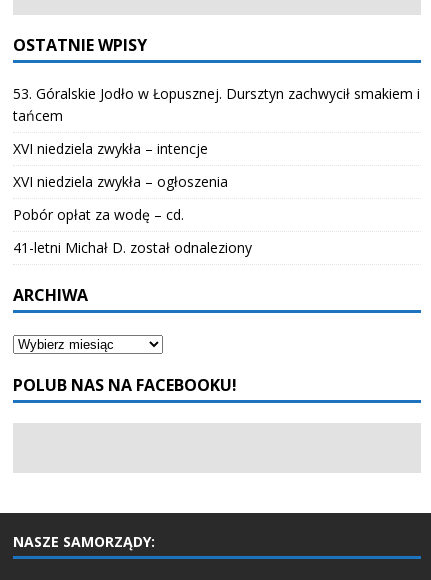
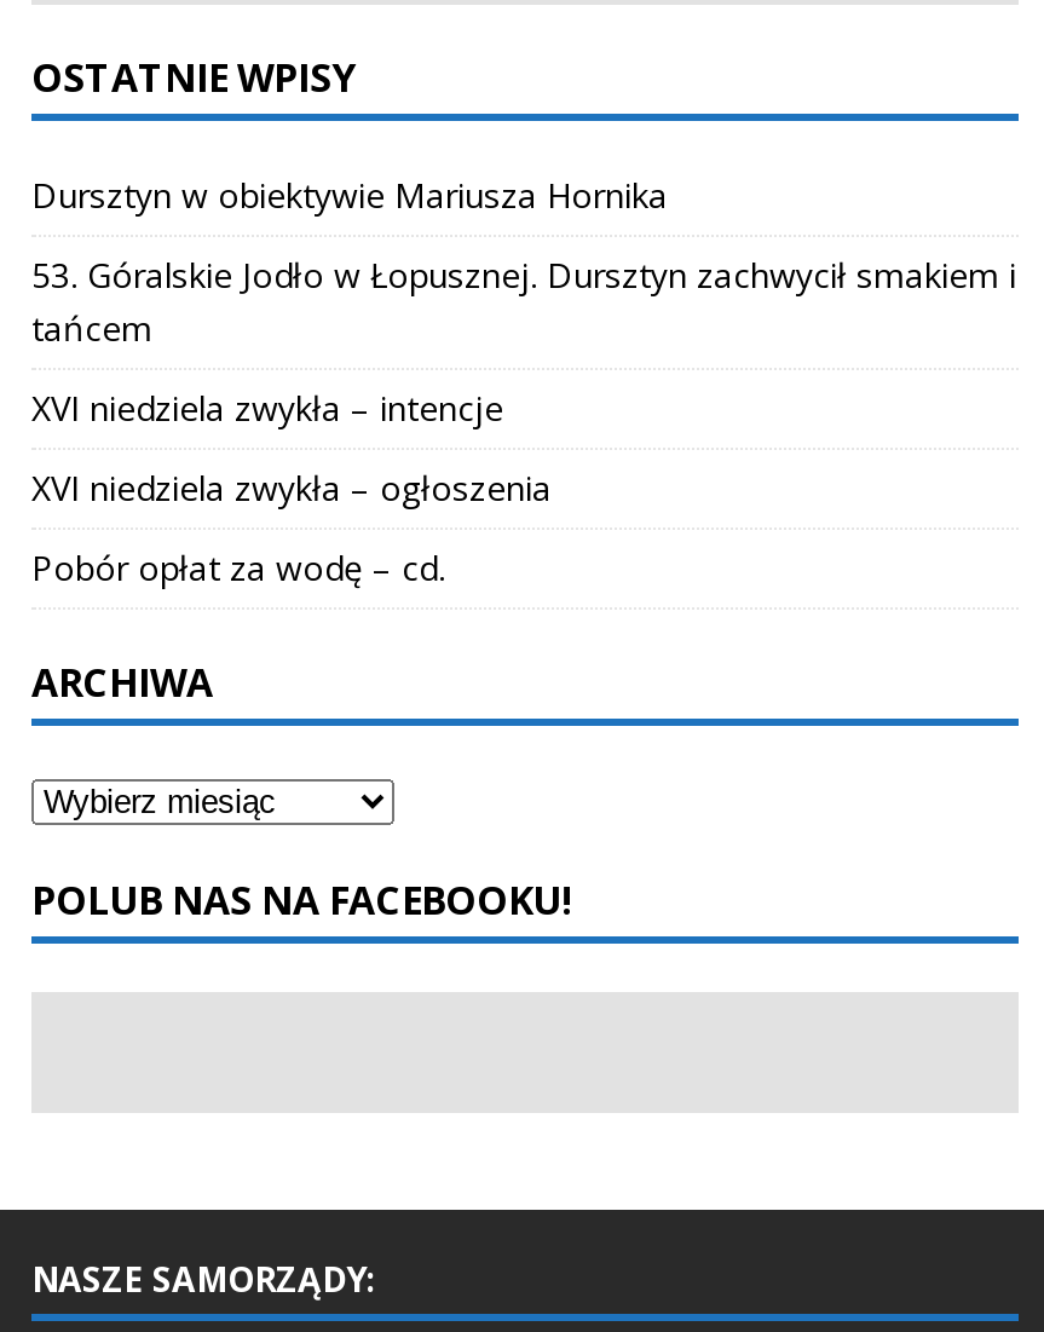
+ Dursztyn w obiektywie Mariusza Hornika

moved down: 53. Góralskie Jodło w Łopusznej. Dursztyn zachwycił smakiem i | tańcem | XVI niedziela zwykła – intencje | XVI niedziela zwykła – ogłoszenia | Pobór opłat za wodę – cd.

- 41-letni Michał D. został odnaleziony
